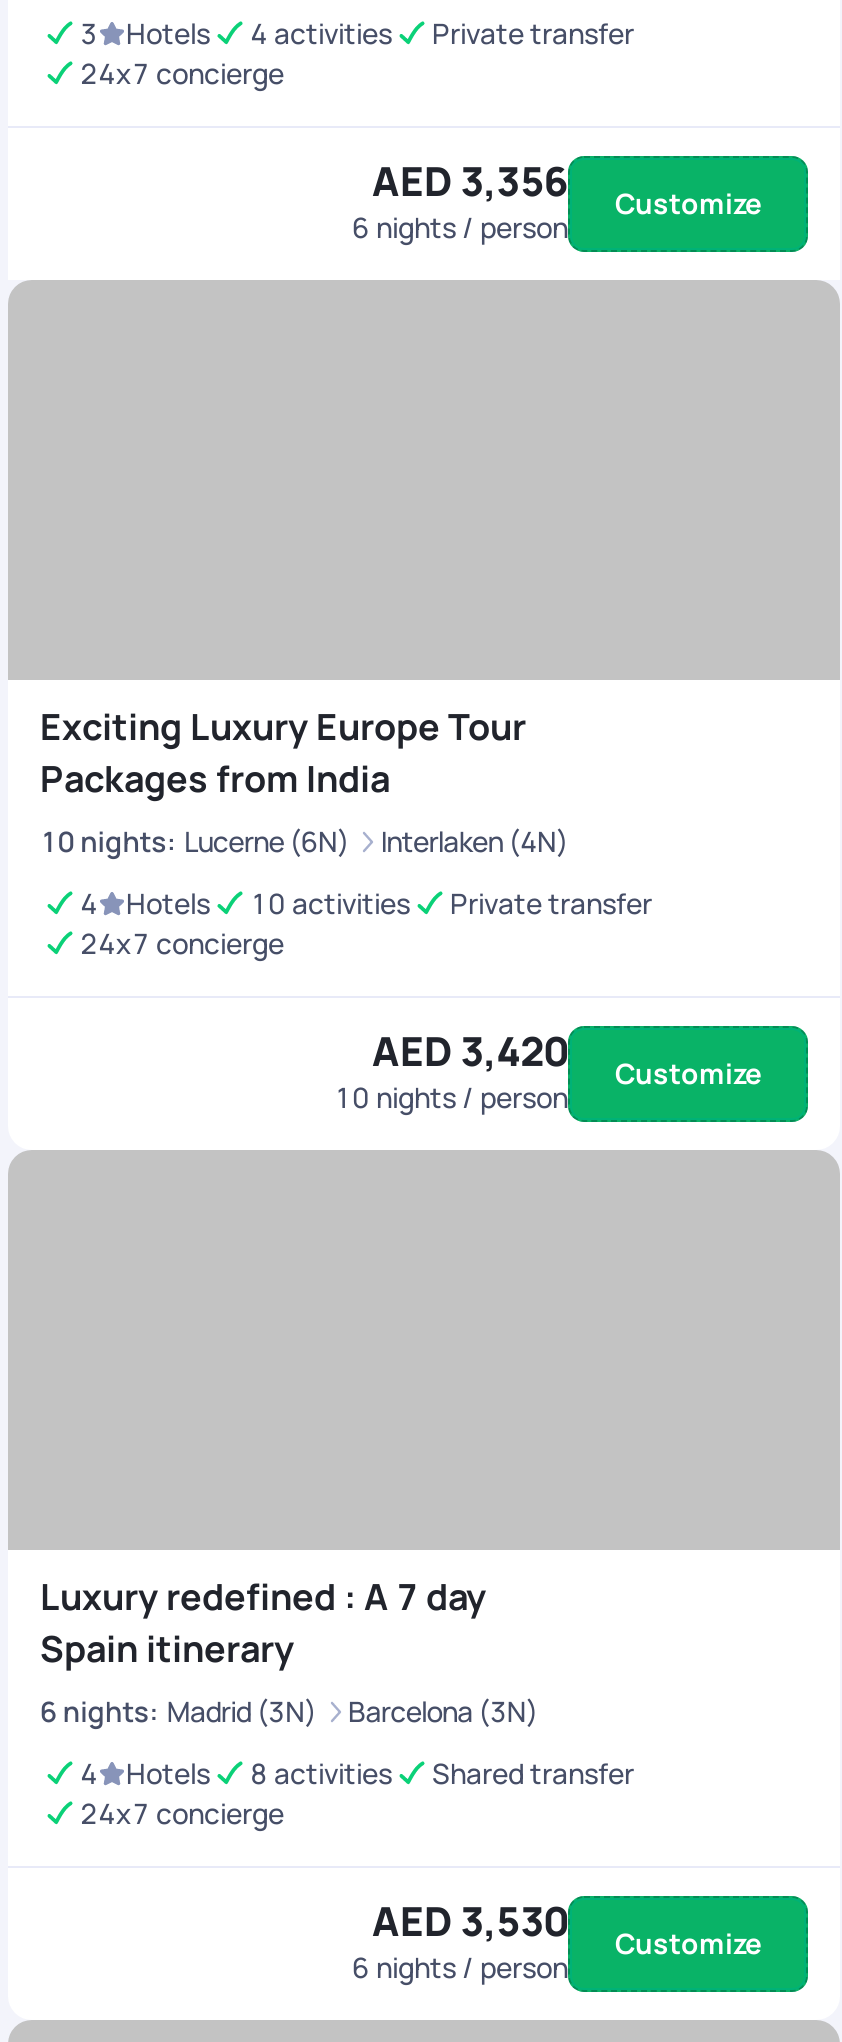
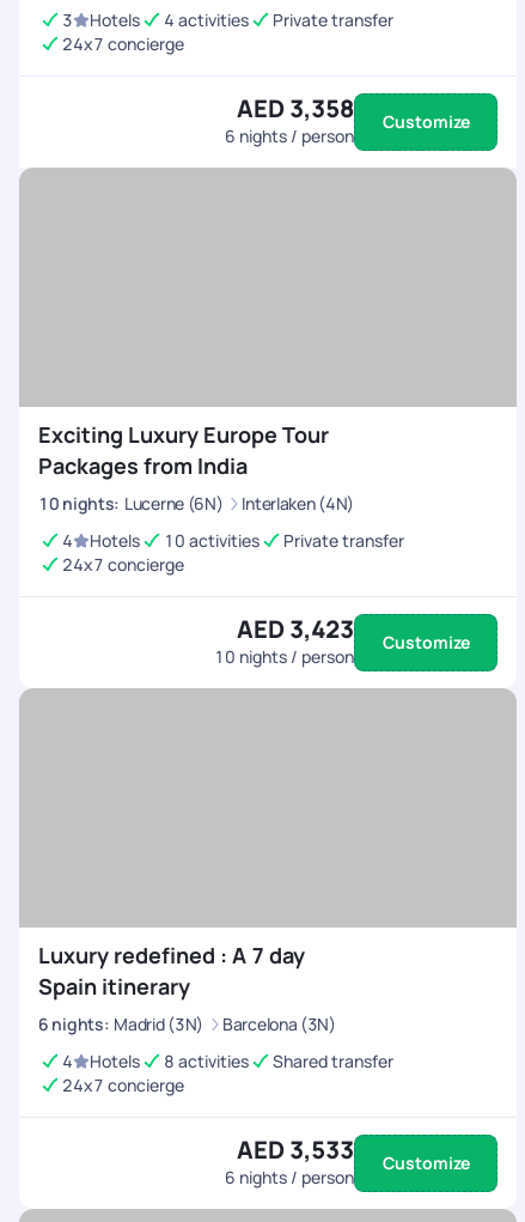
- AED 3,356 Customize
+ AED 3,358 Customize

- AED 3,420 Customize
+ AED 3,423 Customize

- AED 3,530 Customize
+ AED 3,533 Customize
